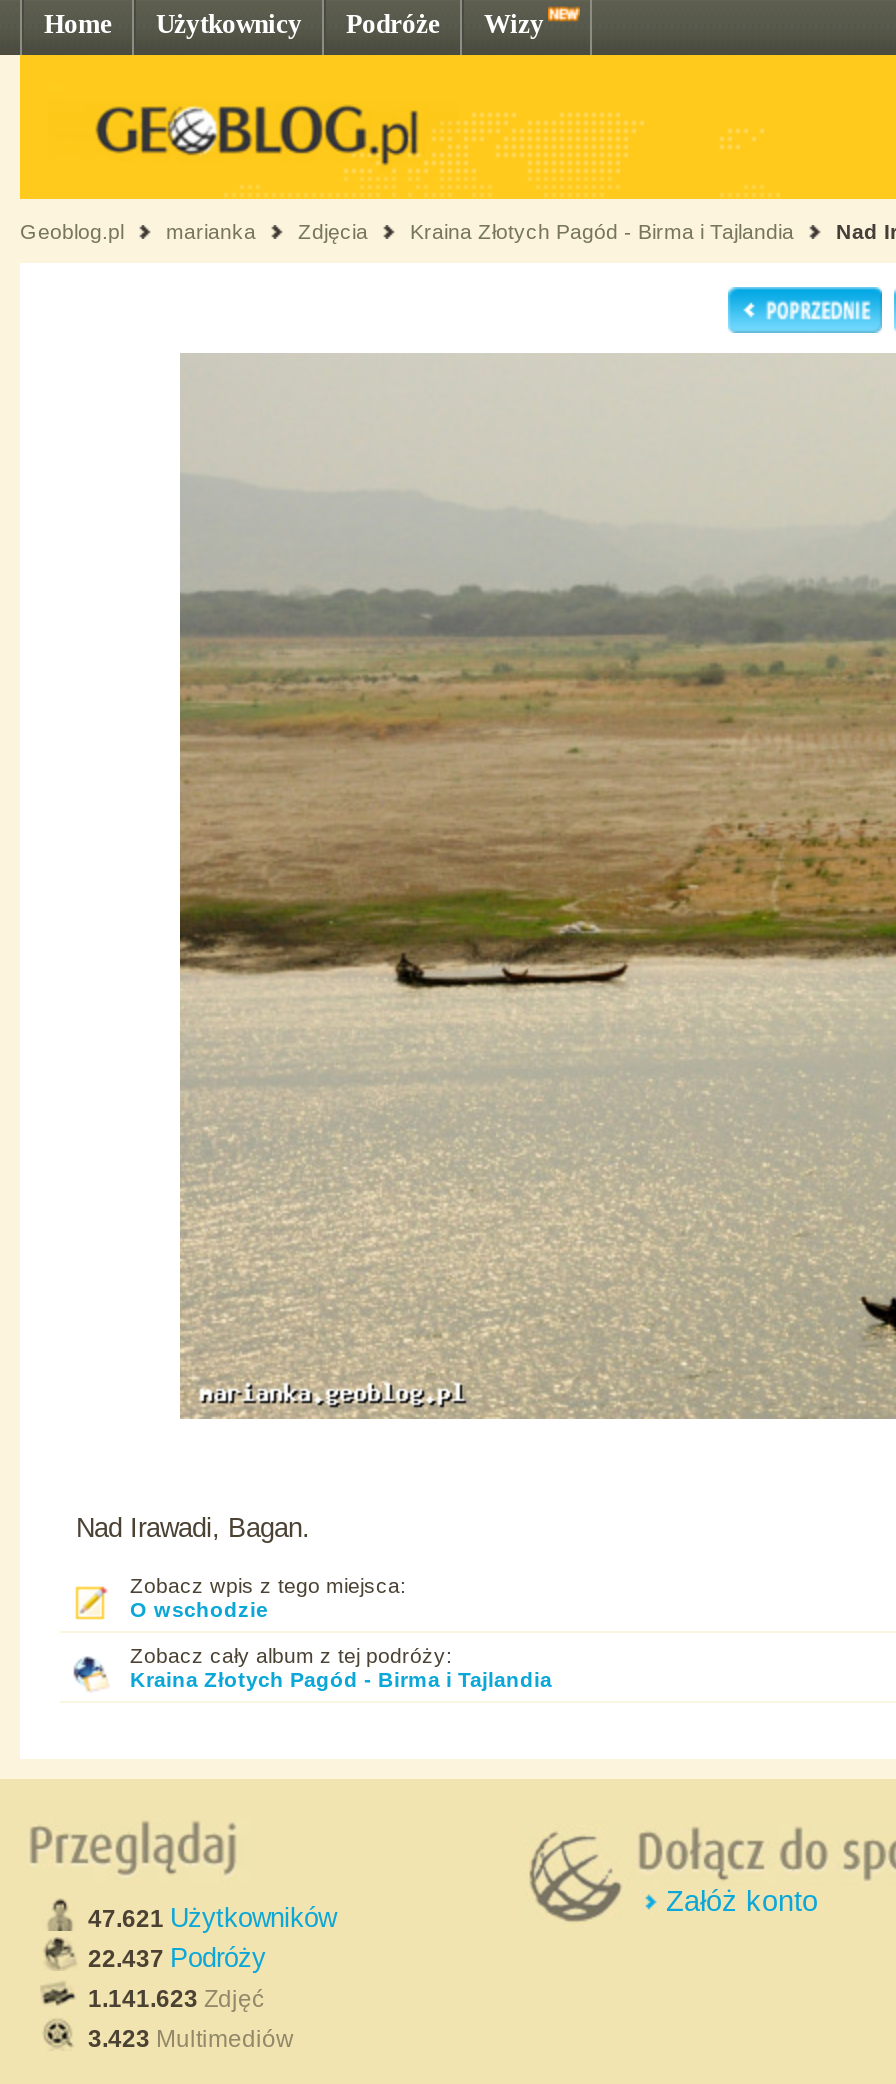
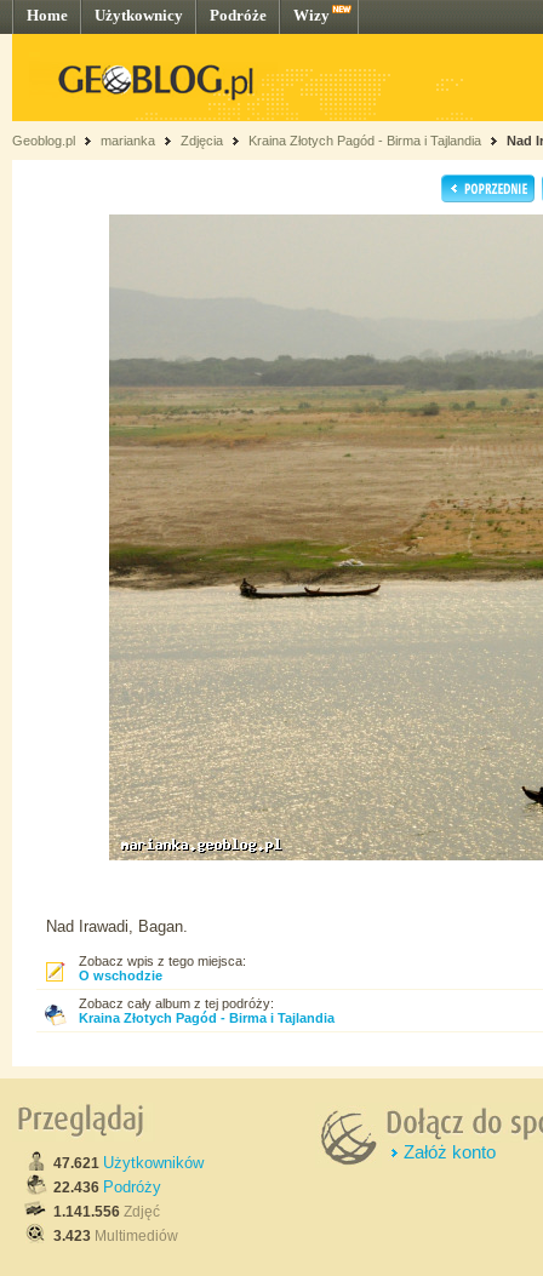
- 22.437 Podróży
+ 22.436 Podróży

- 1.141.623 Zdjęć
+ 1.141.556 Zdjęć
